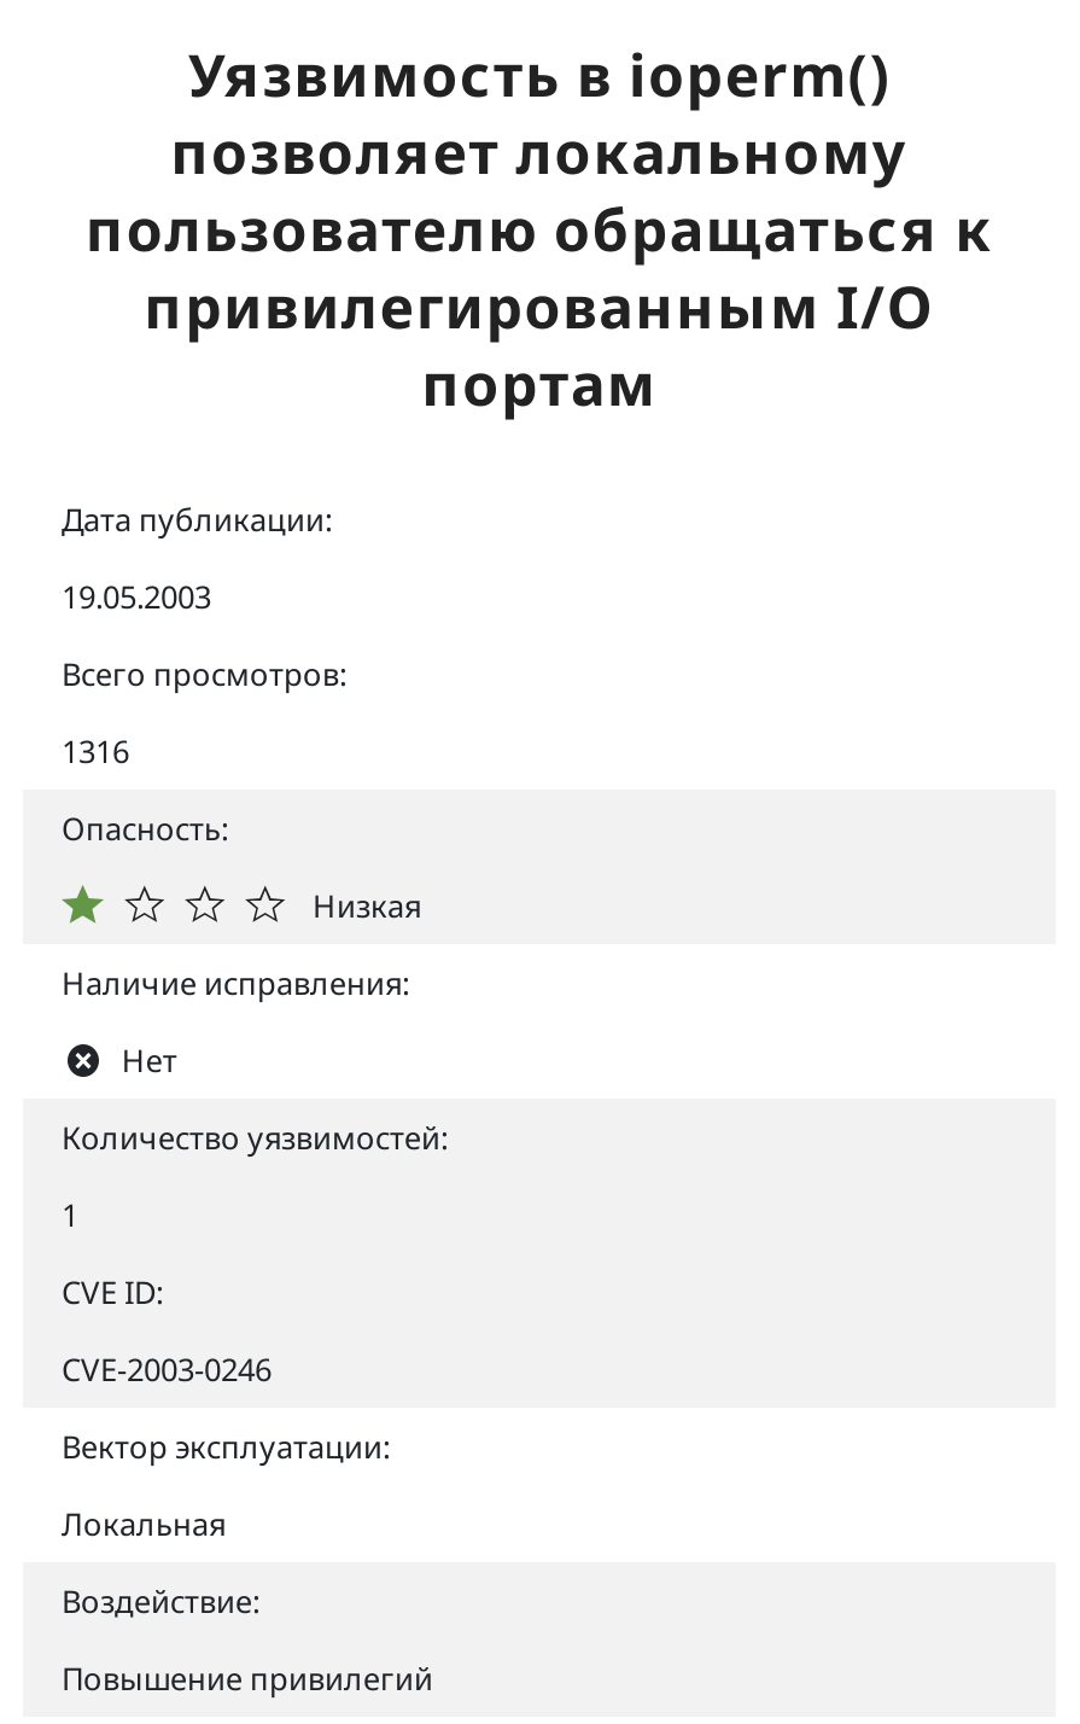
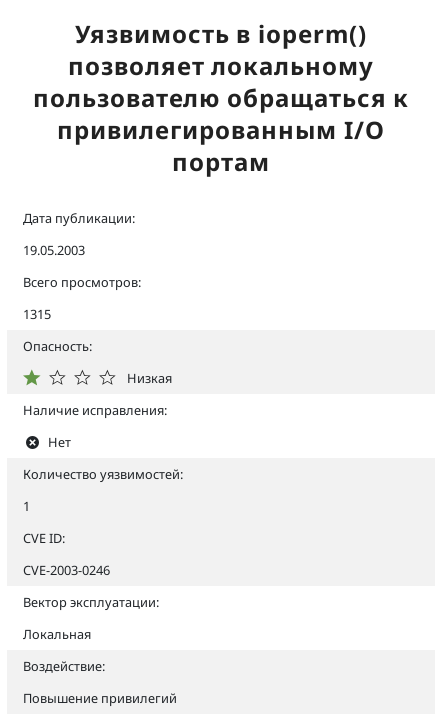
- 1316
+ 1315
